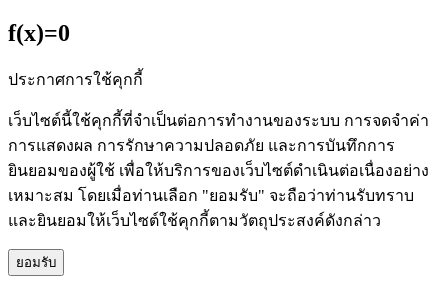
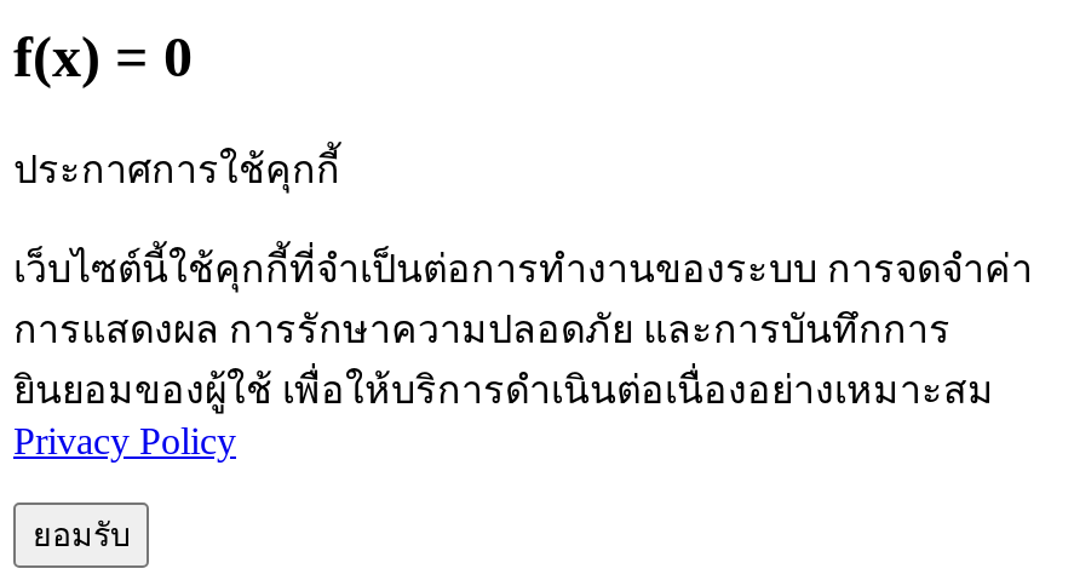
- f(x)=0
+ f(x) = 0

- ยินยอมของผู้ใช้ เพื่อให้บริการของเว็บไซต์ดำเนินต่อเนื่องอย่าง
- เหมาะสม โดยเมื่อท่านเลือก "ยอมรับ" จะถือว่าท่านรับทราบ
- และยินยอมให้เว็บไซต์ใช้คุกกี้ตามวัตถุประสงค์ดังกล่าว
+ ยินยอมของผู้ใช้ เพื่อให้บริการดำเนินต่อเนื่องอย่างเหมาะสม
+ Privacy Policy
